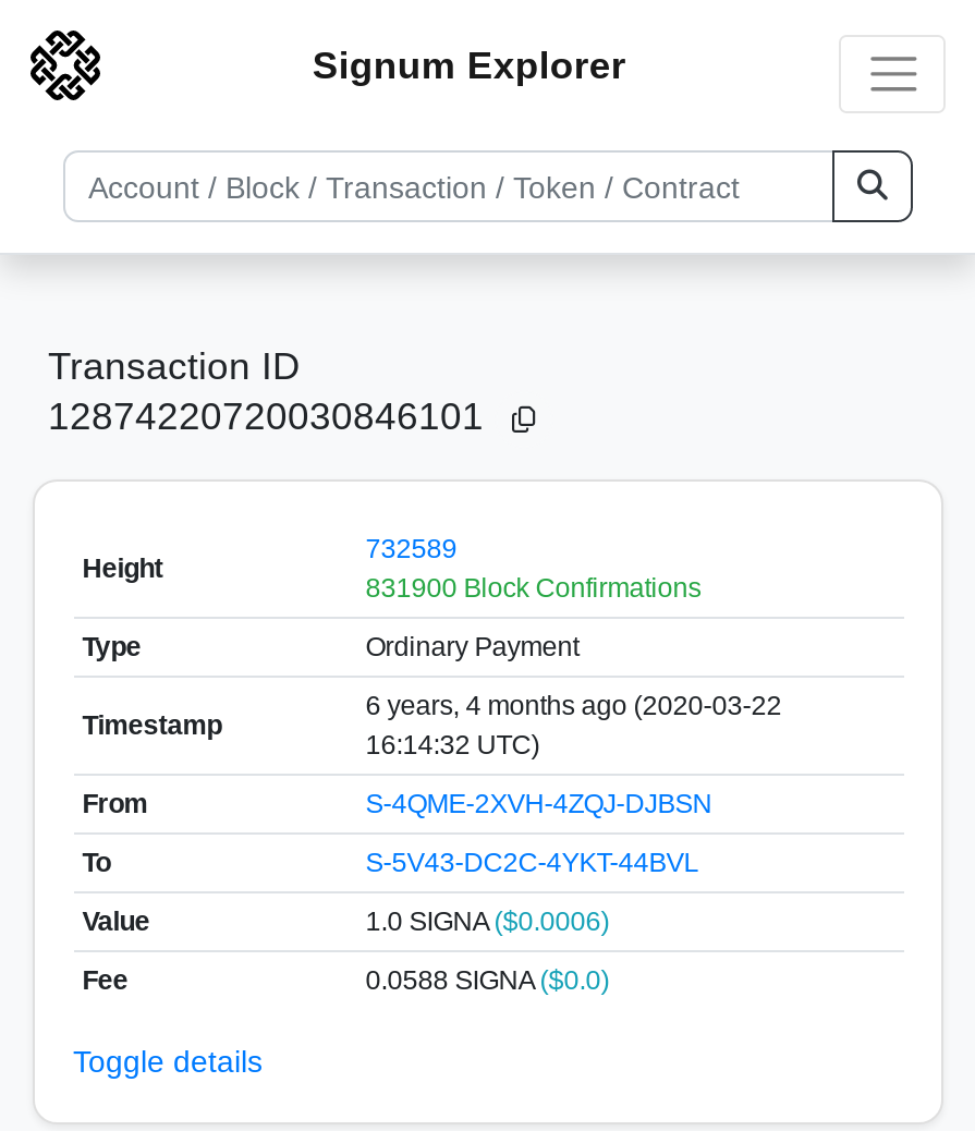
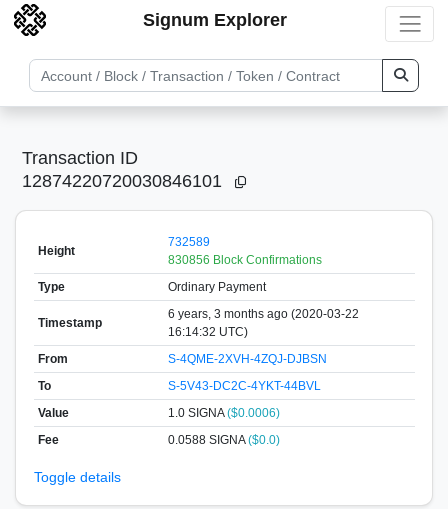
- 831900 Block Confirmations
+ 830856 Block Confirmations

- 6 years, 4 months ago (2020-03-22
+ 6 years, 3 months ago (2020-03-22
